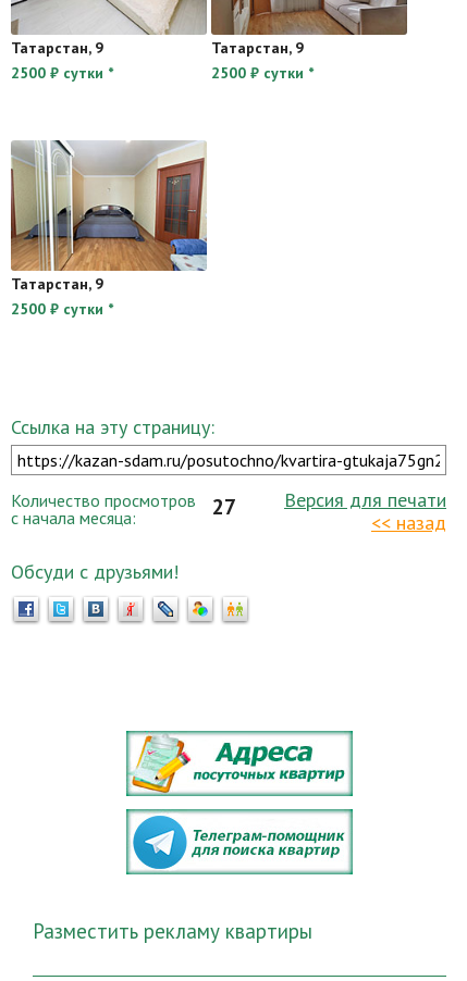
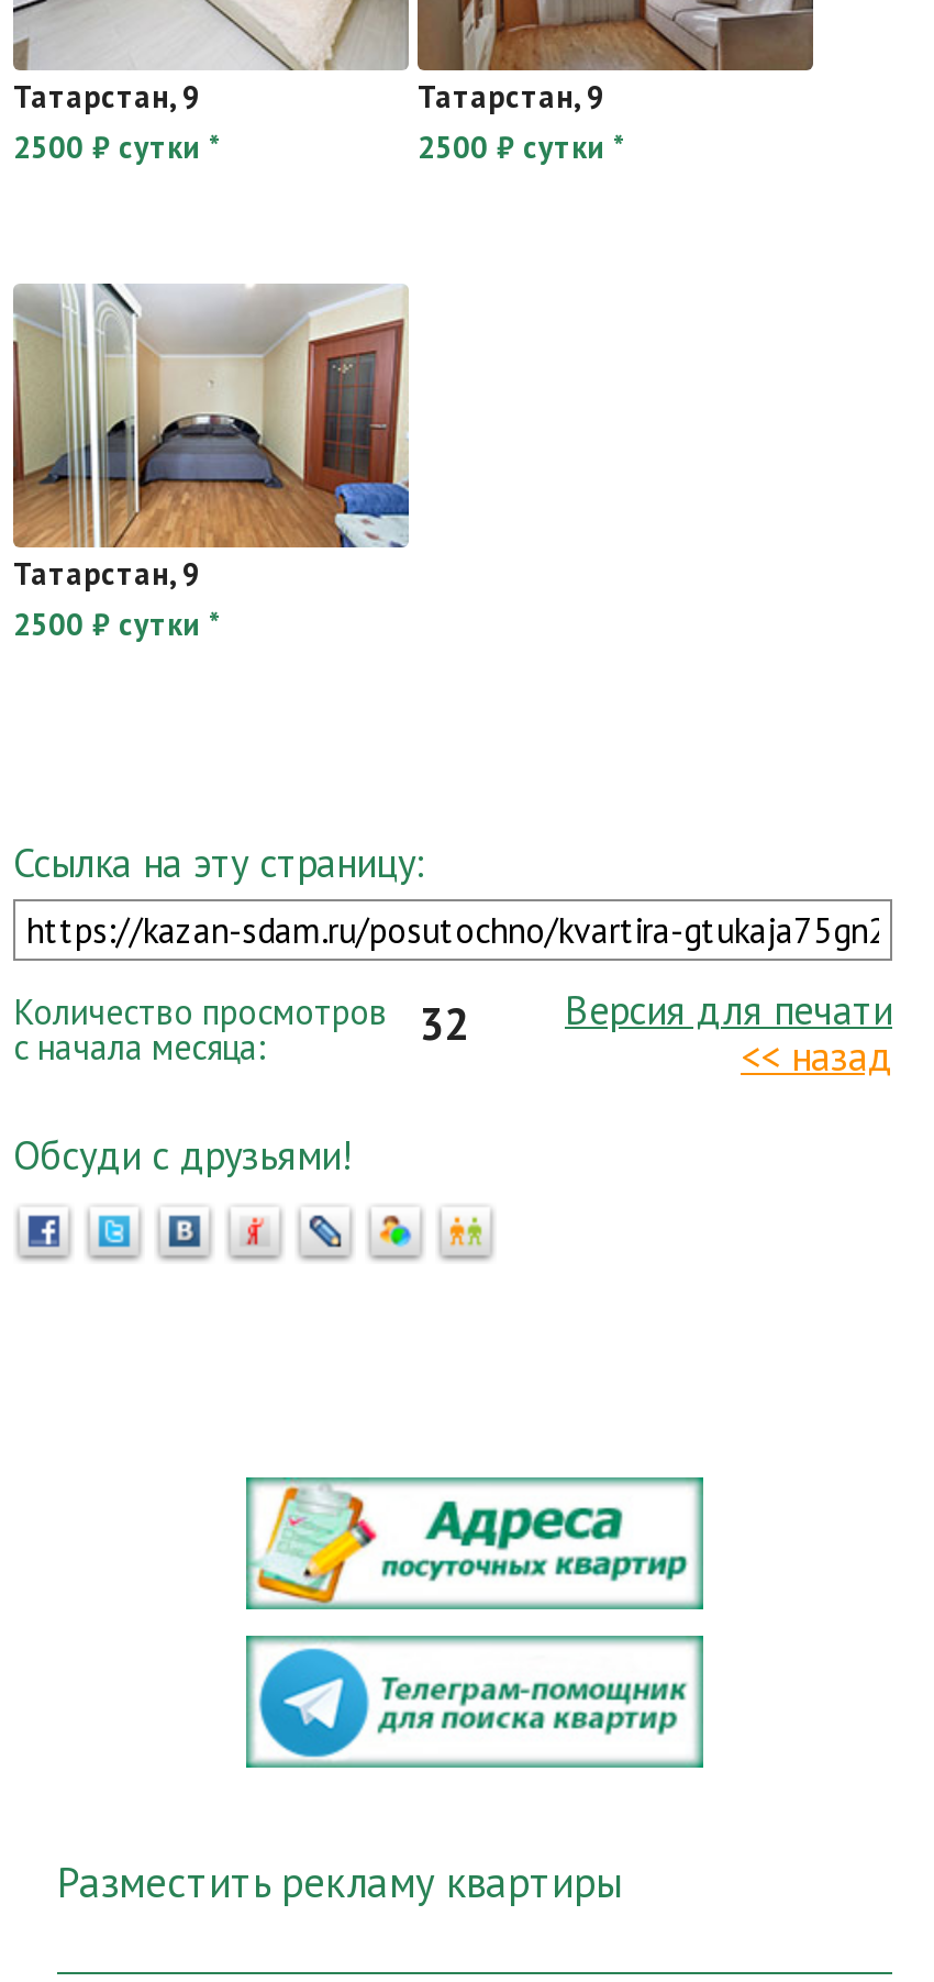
- Количество просмотров 27 Версия для печати
+ Количество просмотров 32 Версия для печати
